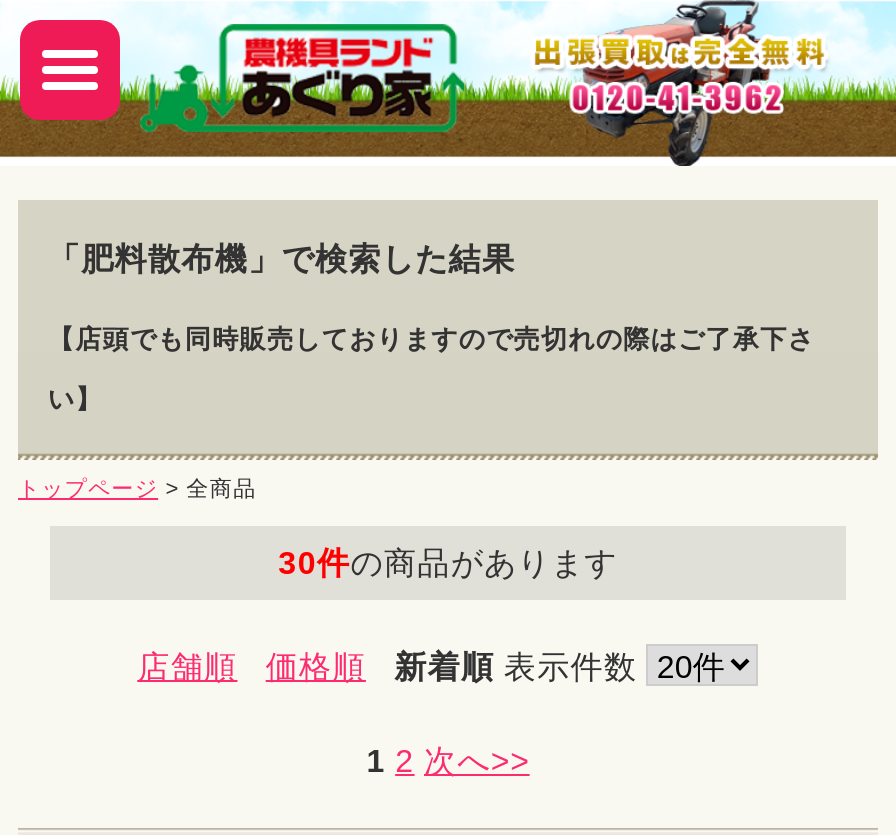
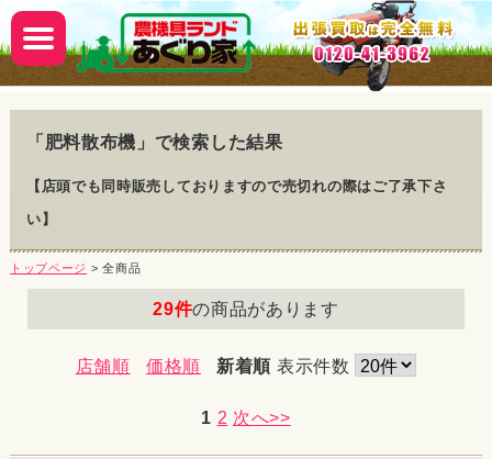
- 30件の商品があります
+ 29件の商品があります
